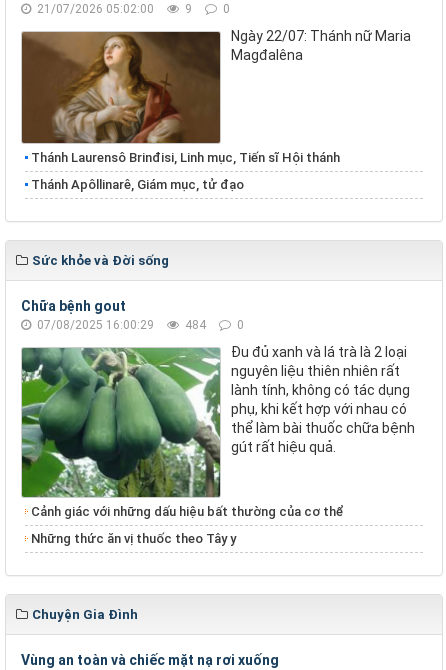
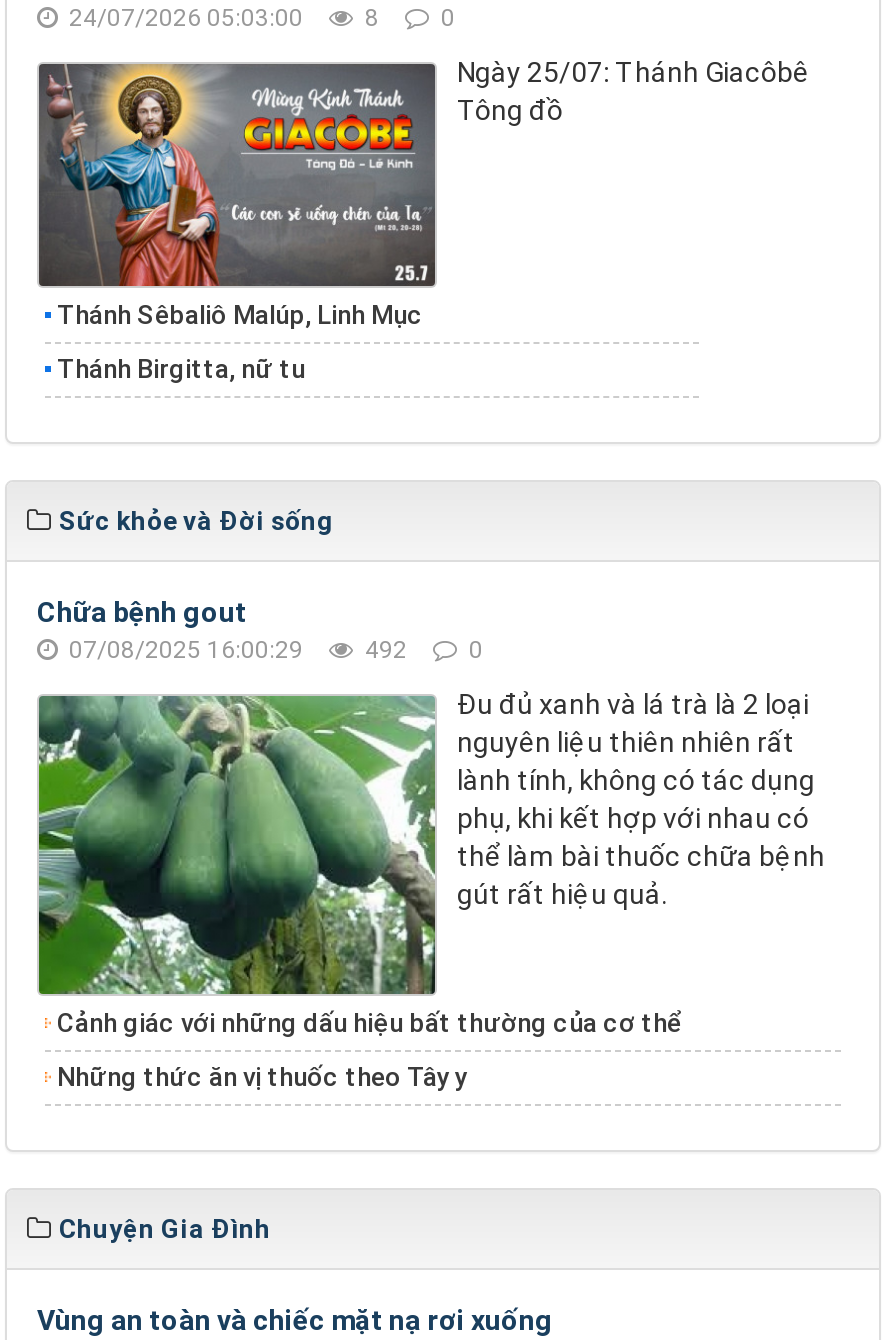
- 21/07/2026 05:02:00
+ 24/07/2026 05:03:00

- 9
+ 8

- [image]
- Thánh Laurensô Brinđisi, Linh mục, Tiến sĩ Hội thánh
+ [image]
+ Thánh Sêbaliô Malúp, Linh Mục

- Ngày 22/07: Thánh nữ Maria
- Magđalêna
+ Ngày 25/07: Thánh Giacôbê
+ Tông đồ

- Thánh Apôllinarê, Giám mục, tử đạo
+ Thánh Birgitta, nữ tu

- 07/08/2025 16:00:29 484 0
+ 07/08/2025 16:00:29 492 0
